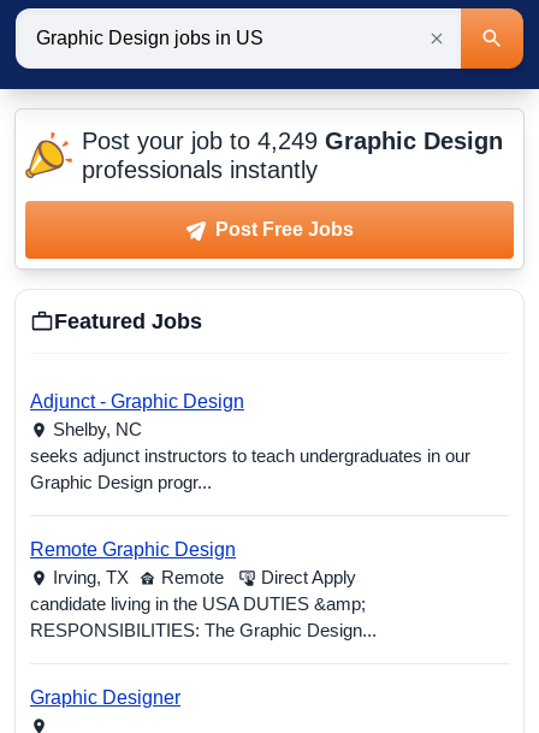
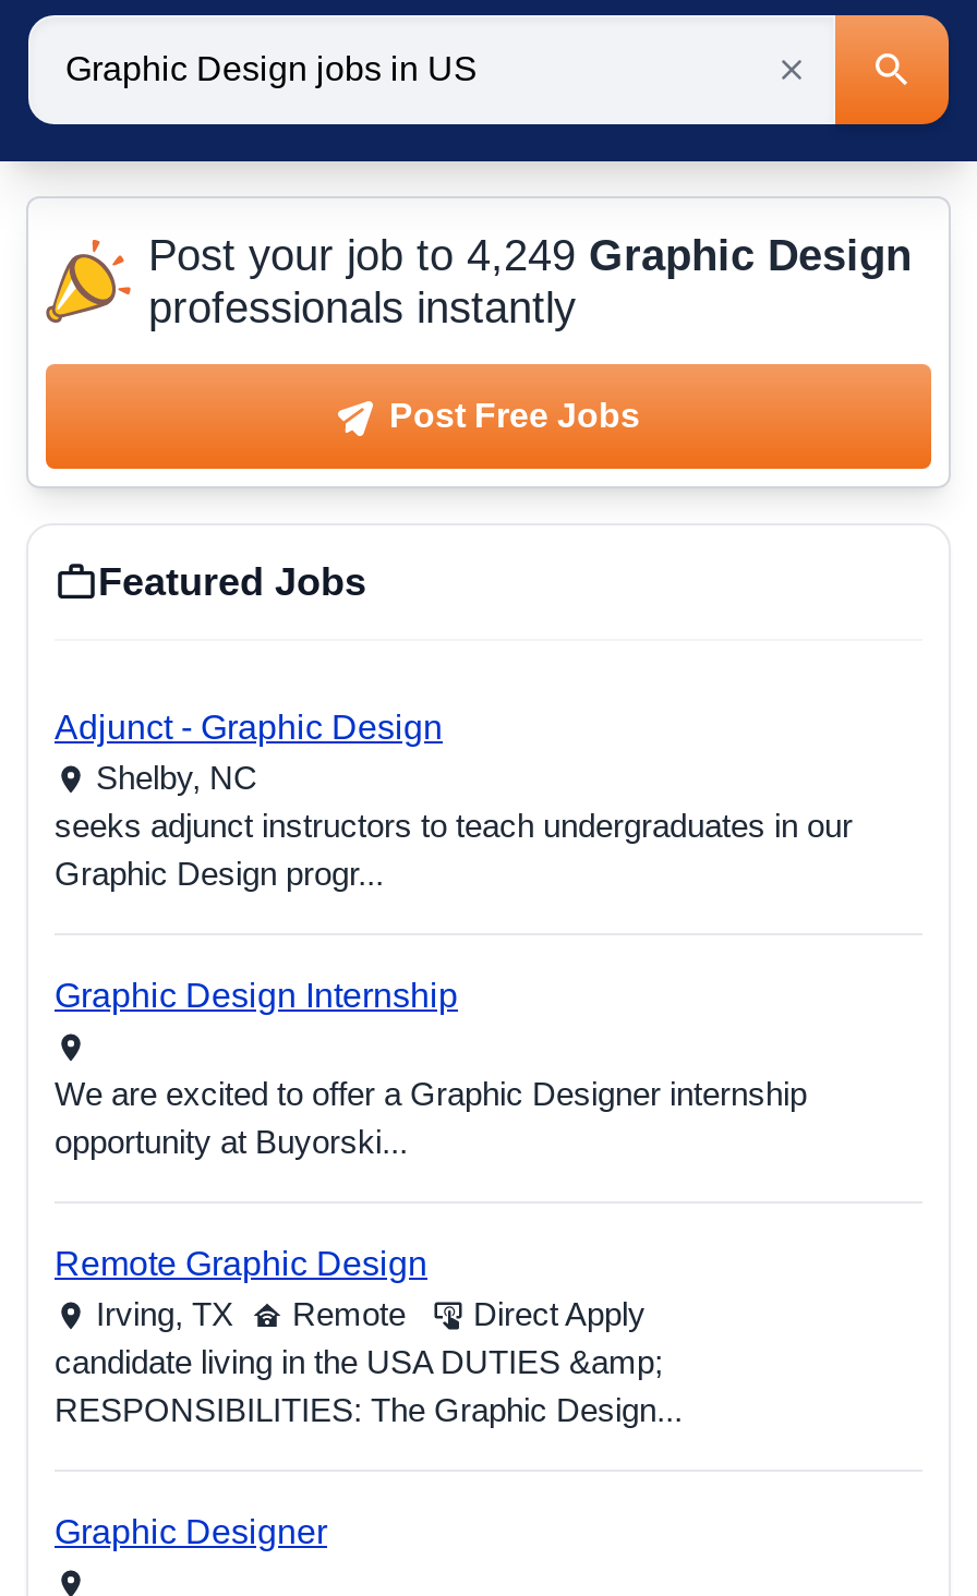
+ Graphic Design Internship
+ We are excited to offer a Graphic Designer internship
+ opportunity at Buyorski...
